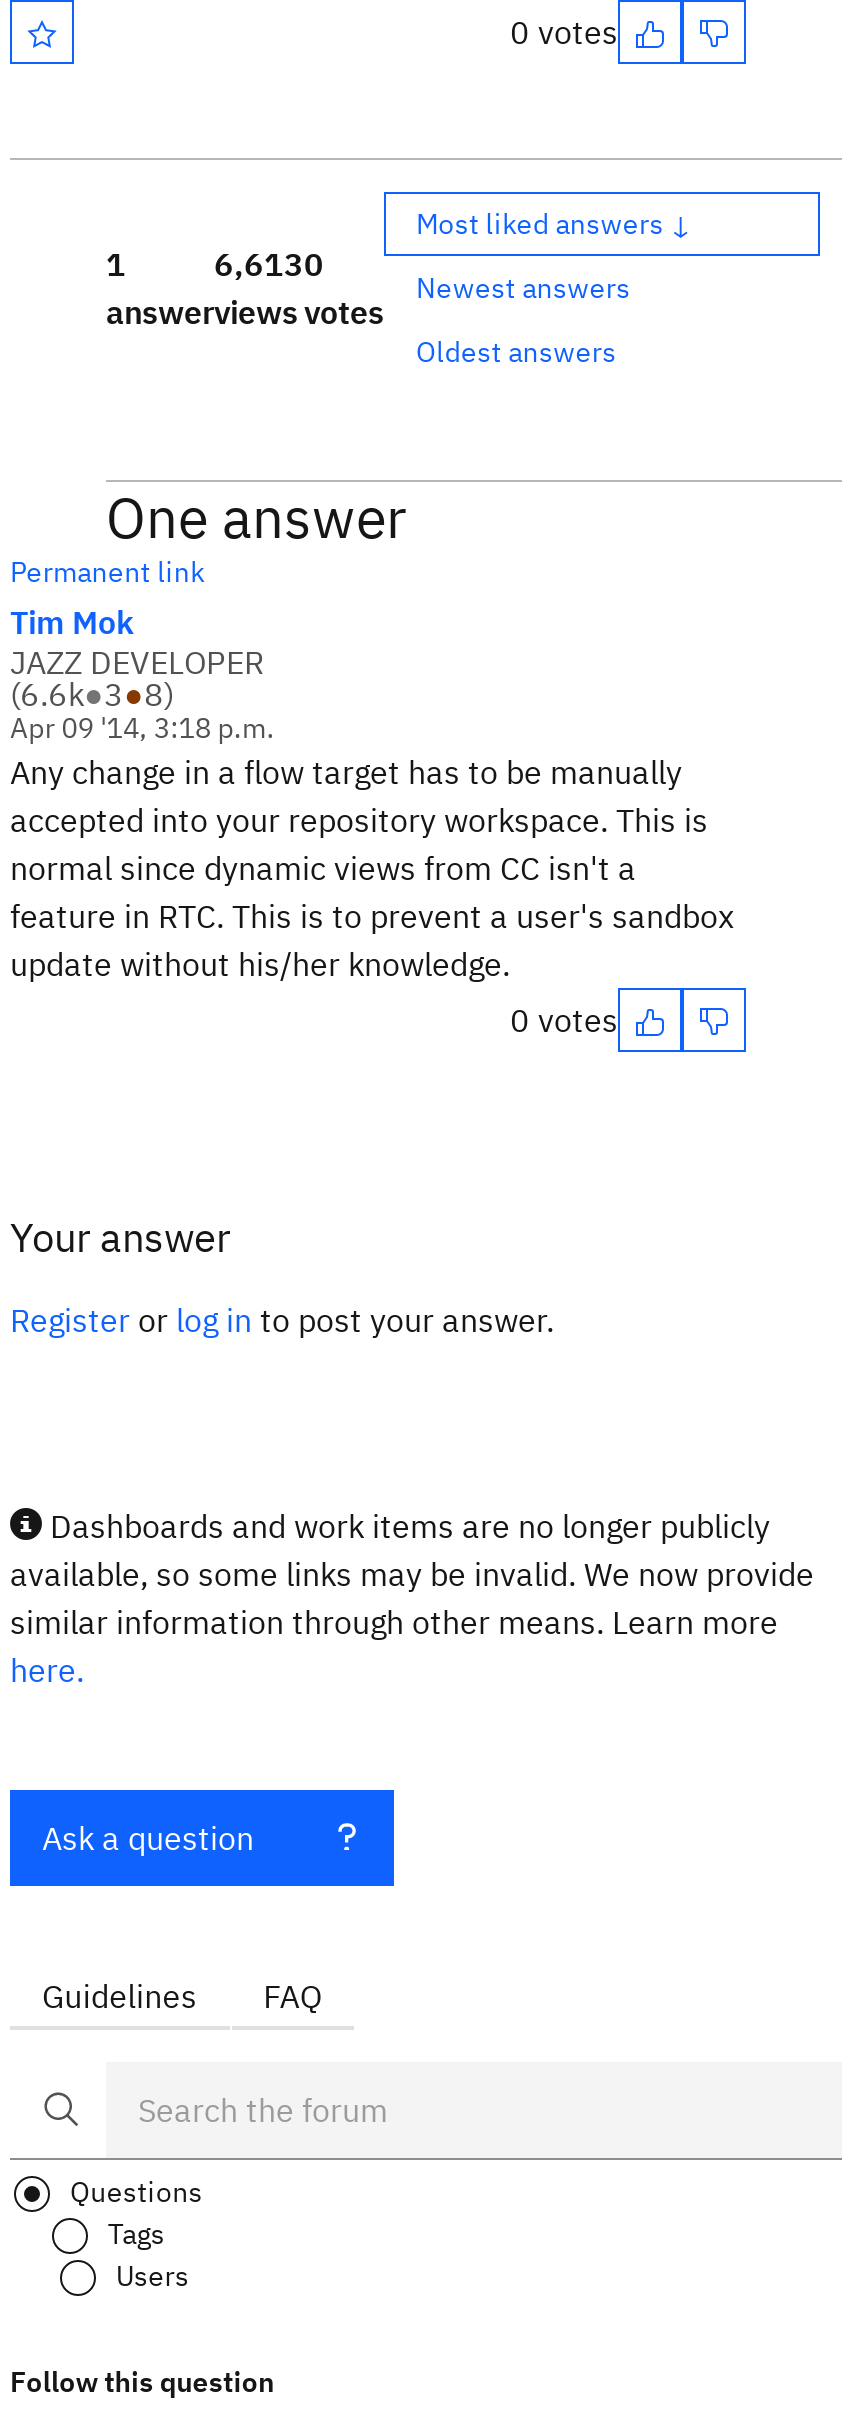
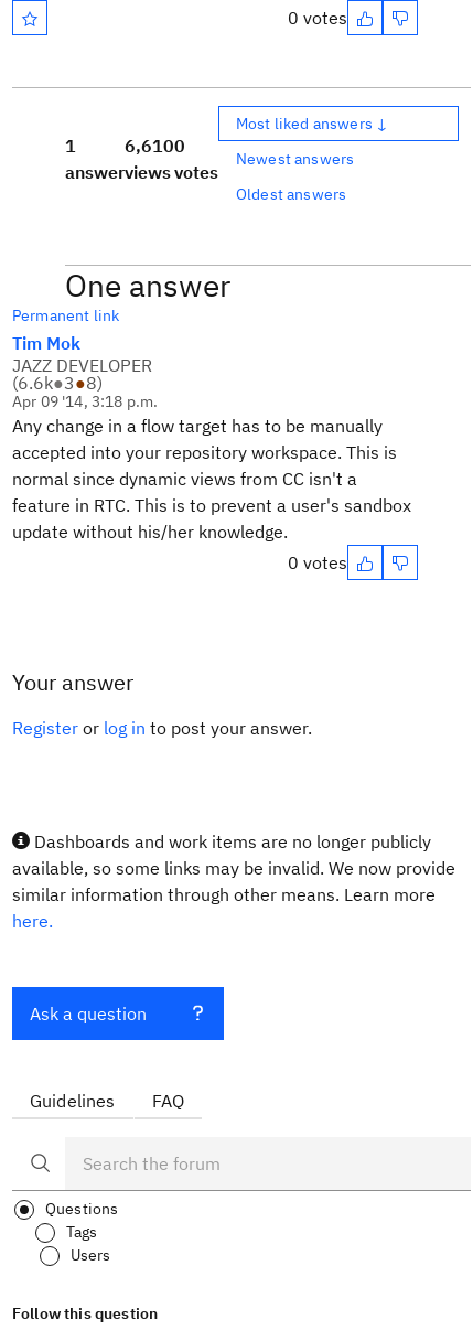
- 6,613 0
+ 6,610 0
